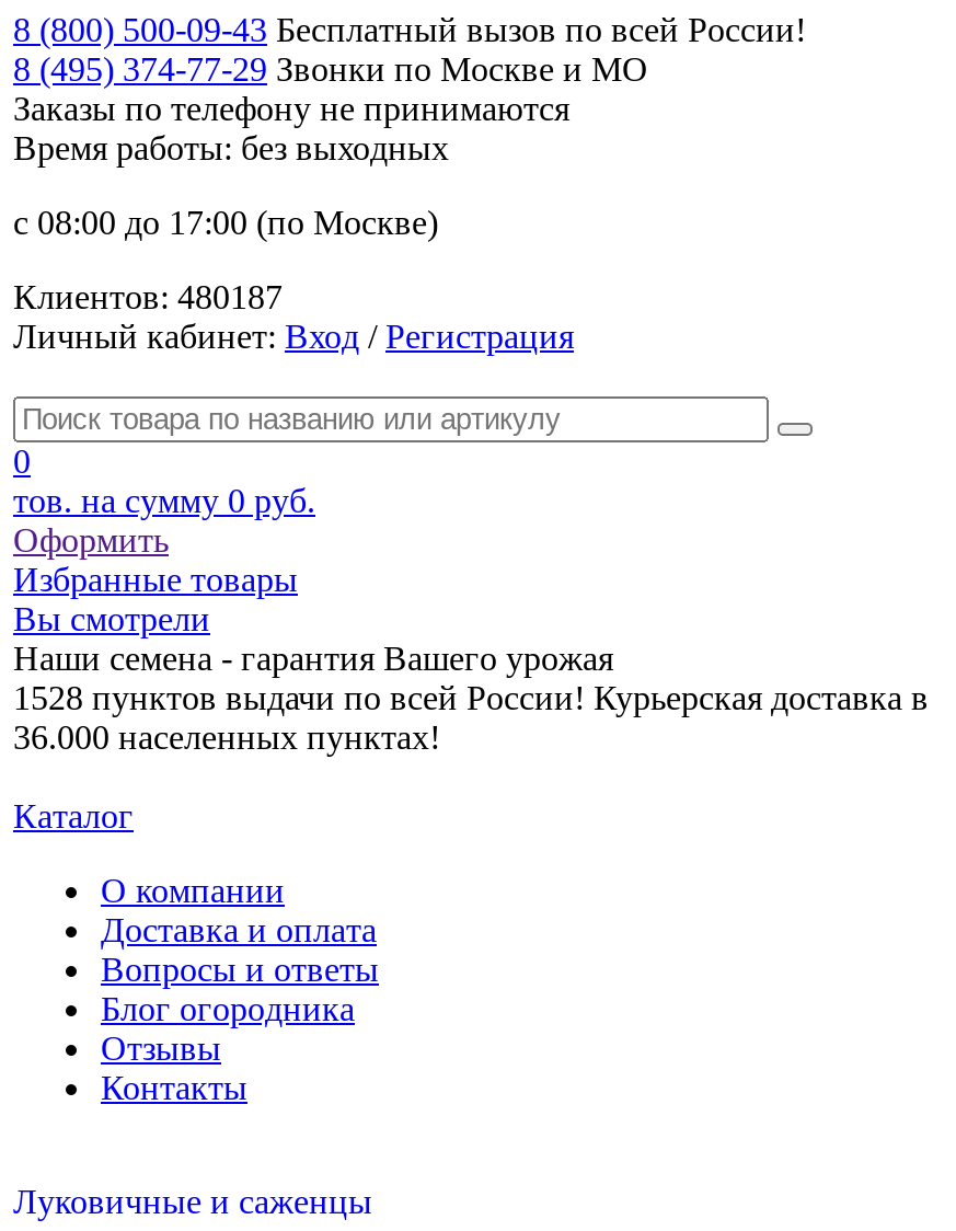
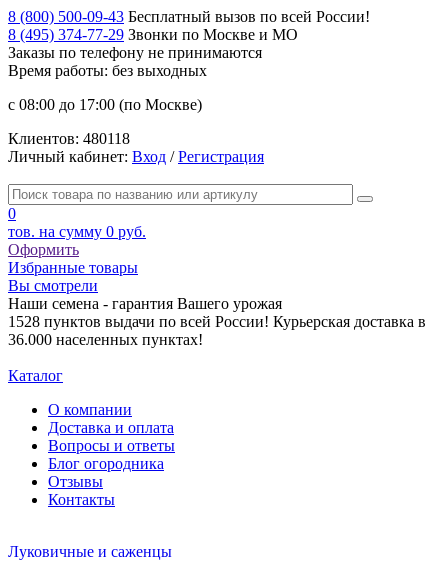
- Клиентов: 480187
+ Клиентов: 480118
